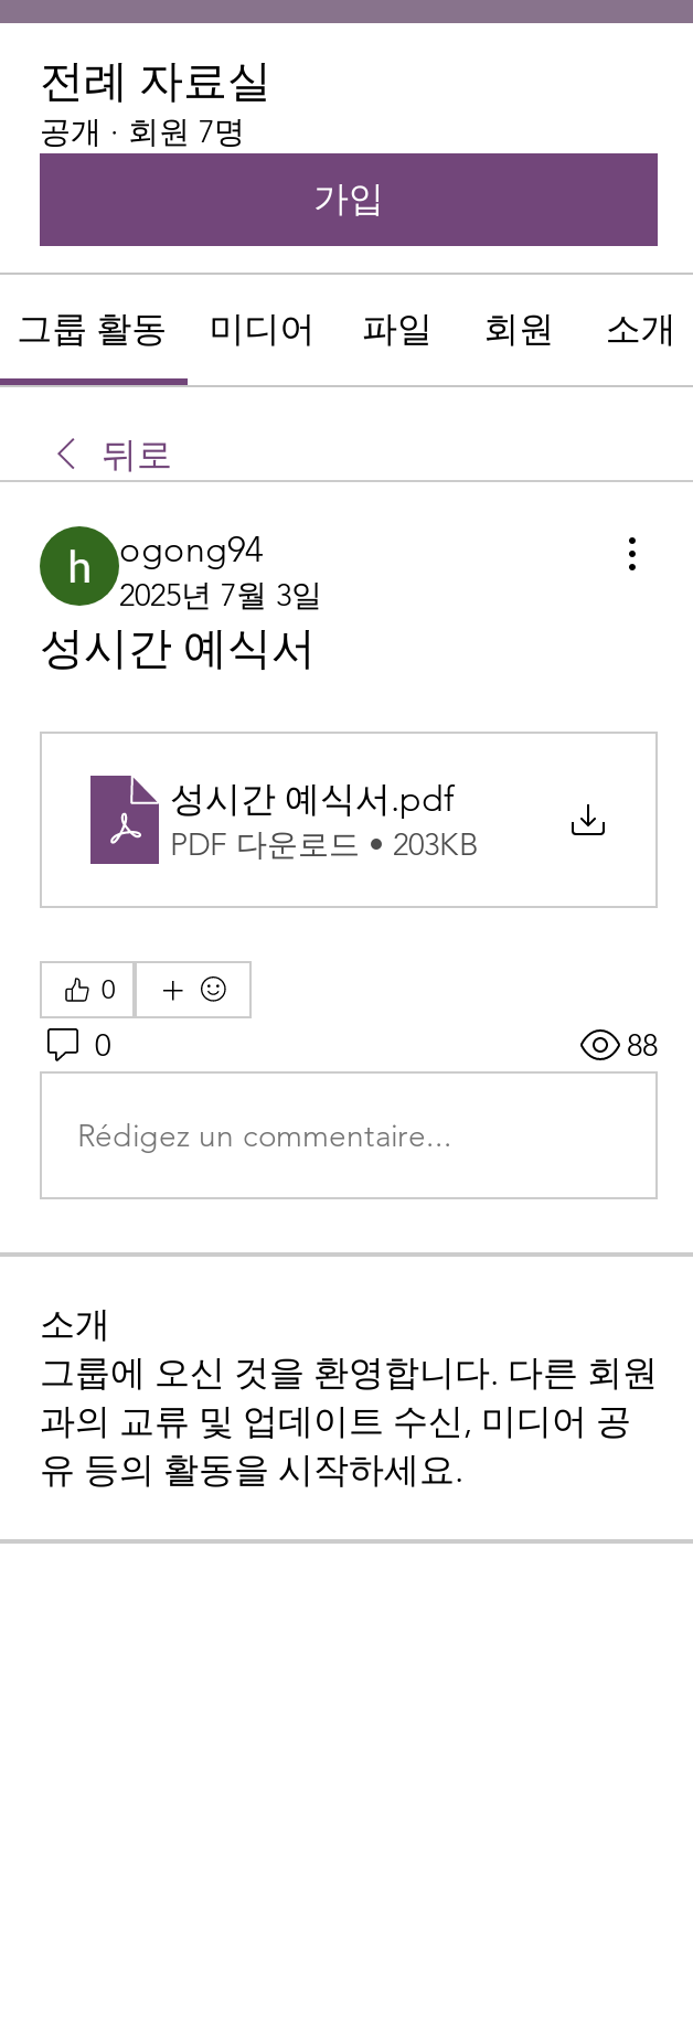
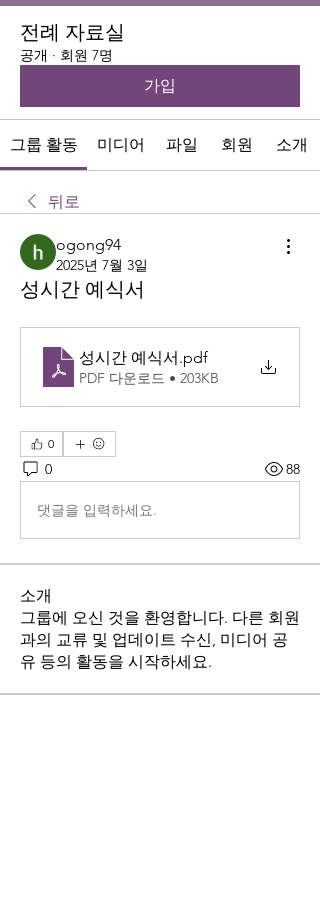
- Rédigez un commentaire...
+ 댓글을 입력하세요.
